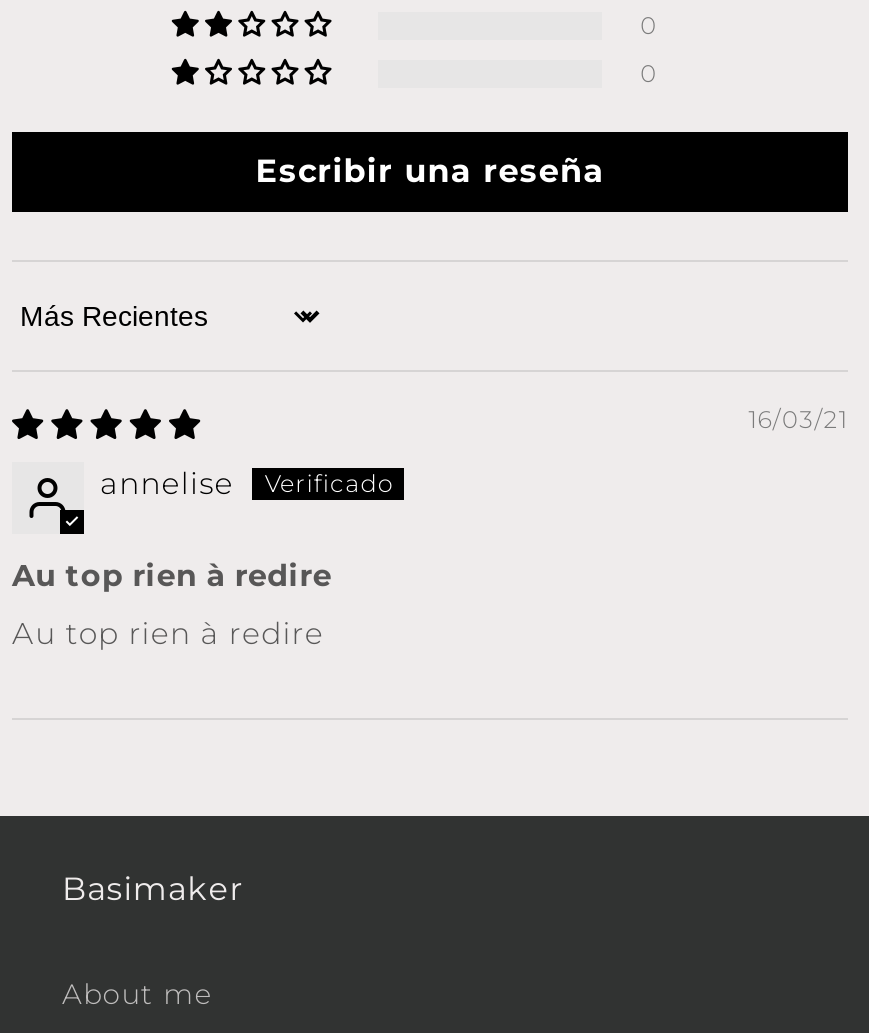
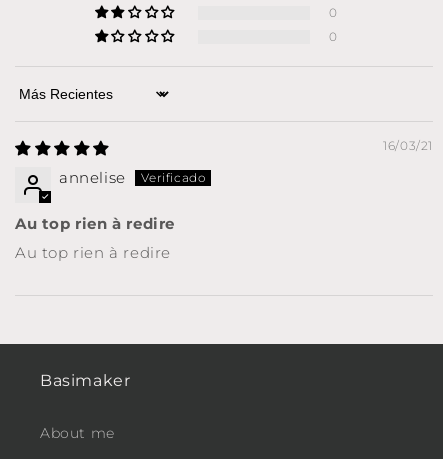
- Escribir una reseña
